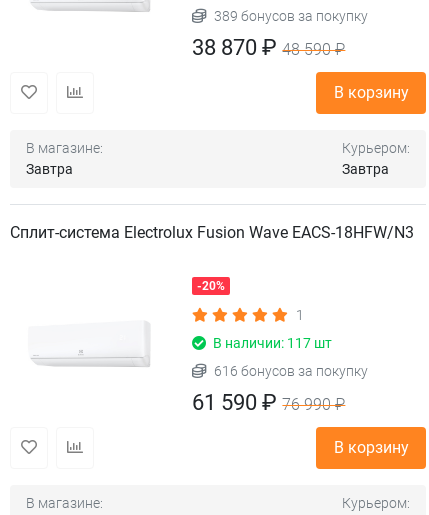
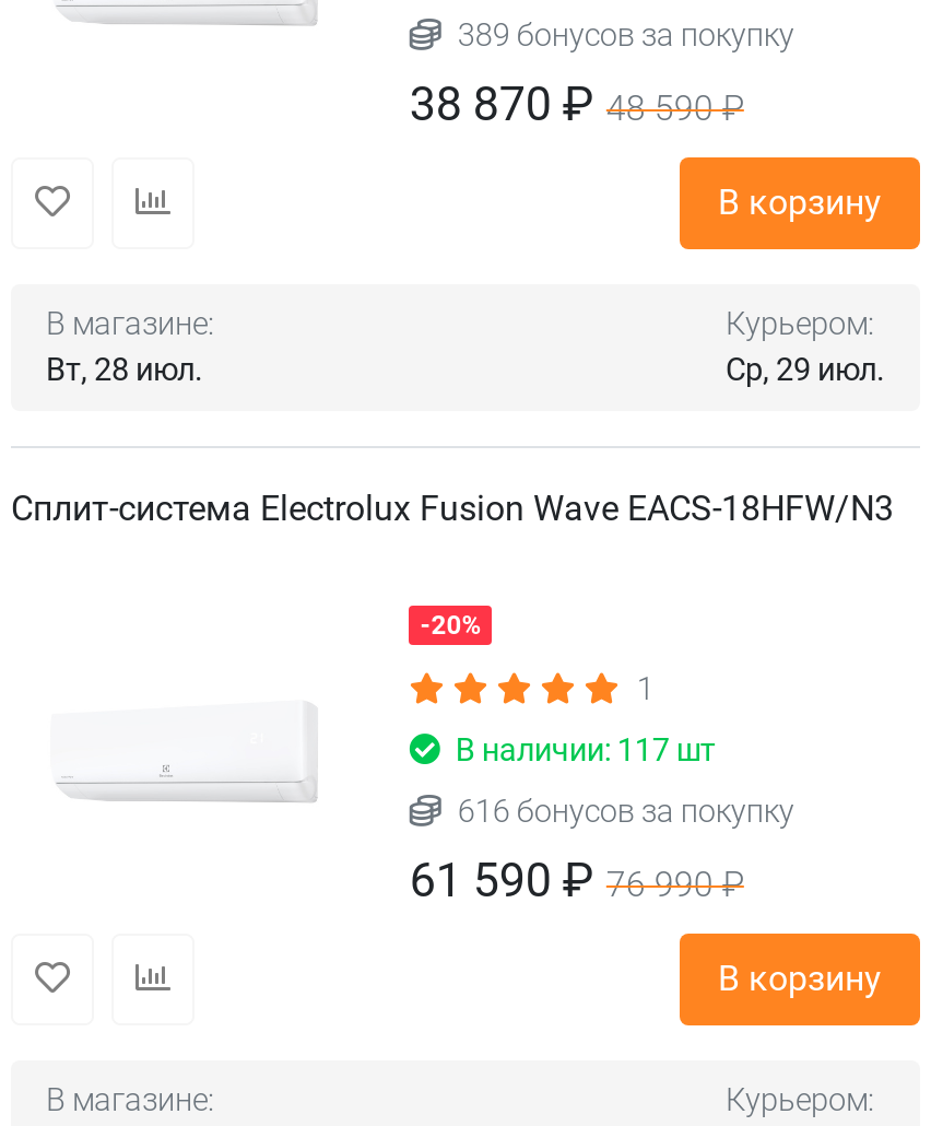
- Завтра
+ Вт, 28 июл.

- Завтра
+ Ср, 29 июл.
